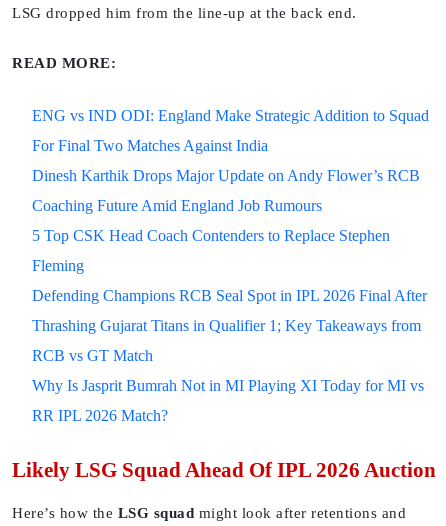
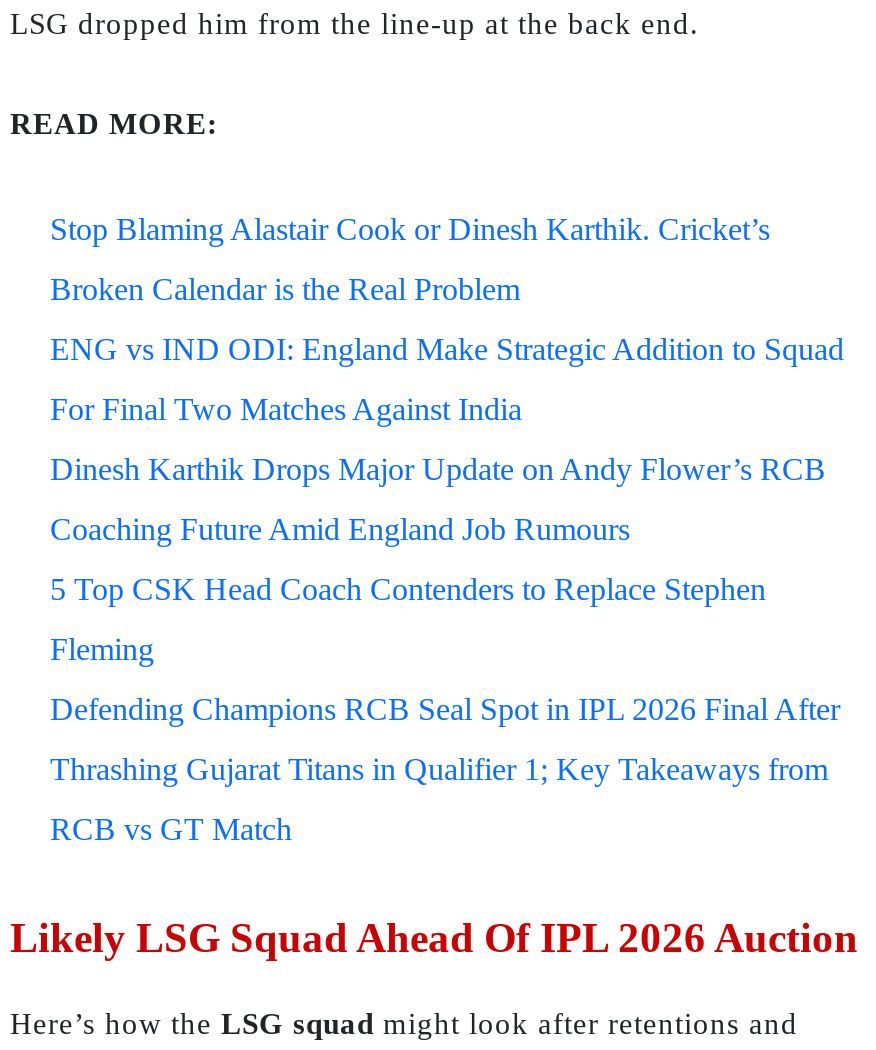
+ Stop Blaming Alastair Cook or Dinesh Karthik. Cricket’s
+ Broken Calendar is the Real Problem

moved down: ENG vs IND ODI: England Make Strategic Addition to Squad | For Final Two Matches Against India | Dinesh Karthik Drops Major Update on Andy Flower’s RCB | ... | Thrashing Gujarat Titans in Qualifier 1; Key Takeaways from | RCB vs GT Match

- Why Is Jasprit Bumrah Not in MI Playing XI Today for MI vs
- RR IPL 2026 Match?
